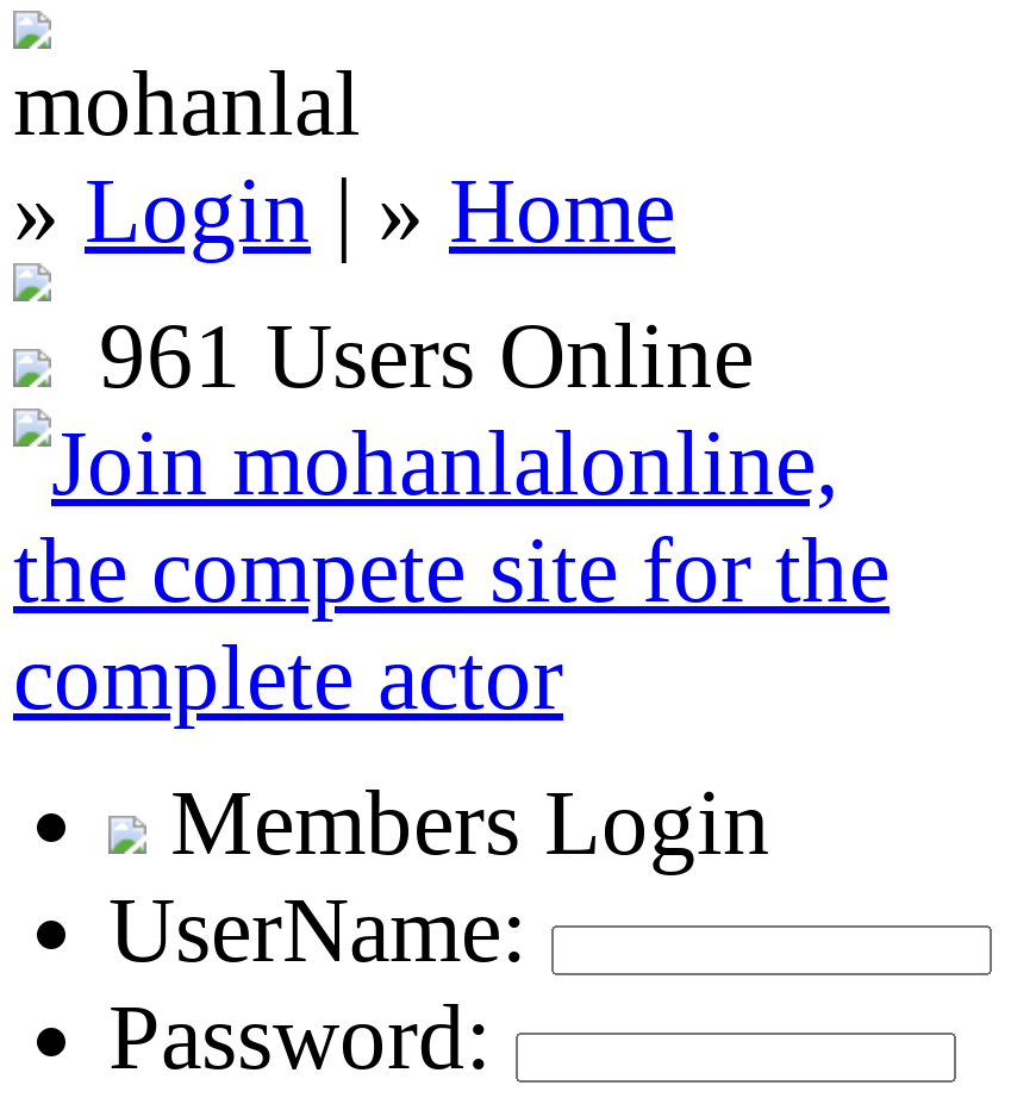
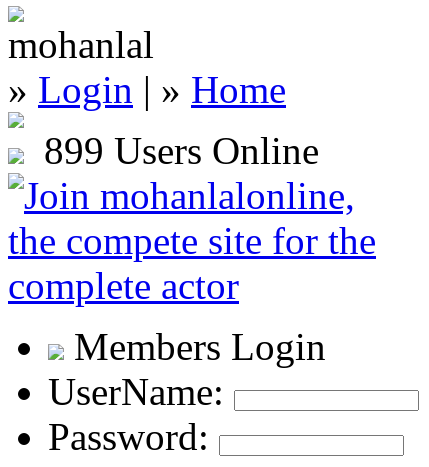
- 961 Users Online
+ 899 Users Online
